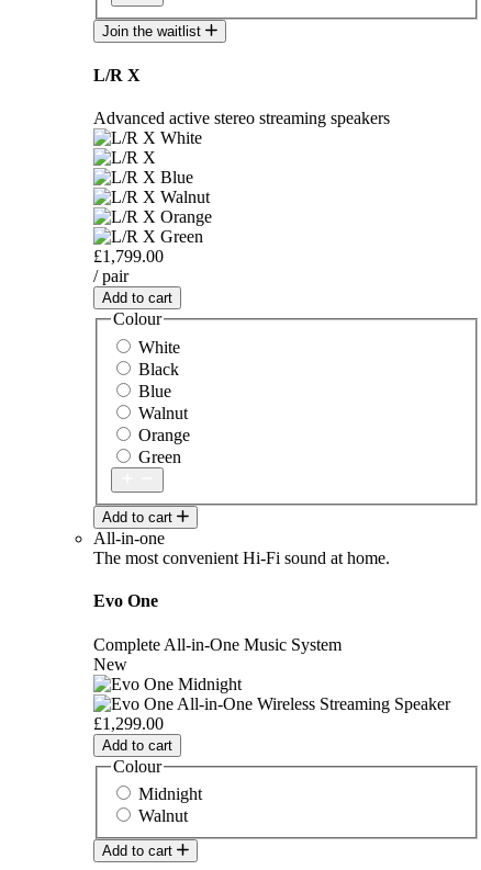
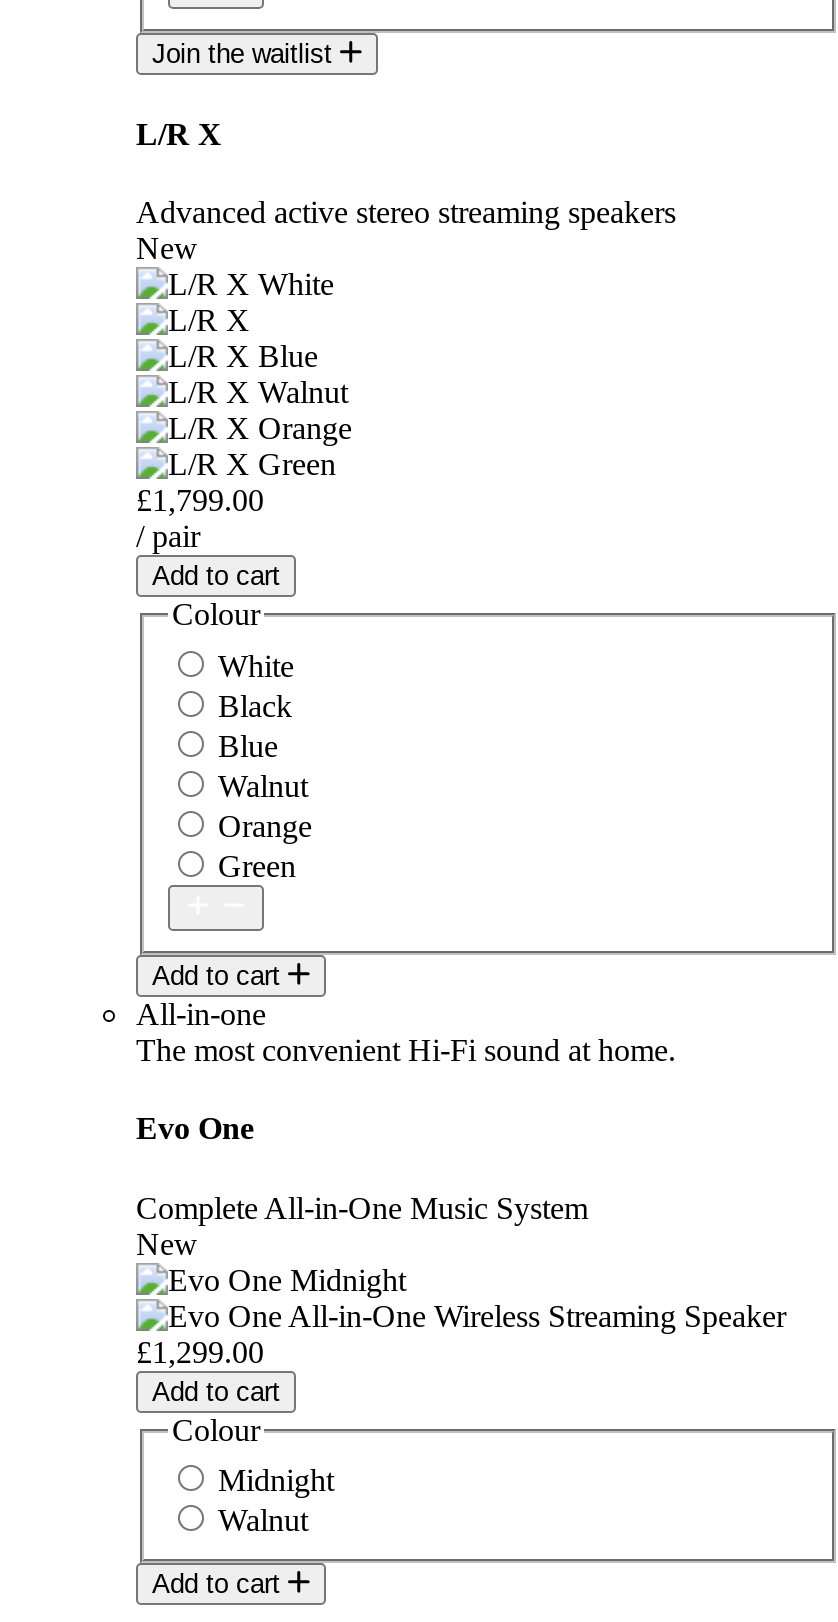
+ New
